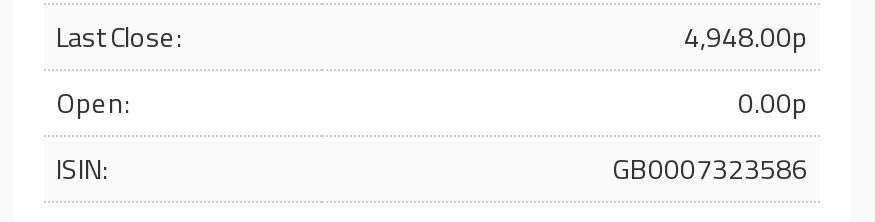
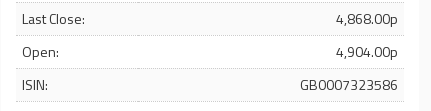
- 4,948.00p
+ 4,868.00p

- 0.00p
+ 4,904.00p
